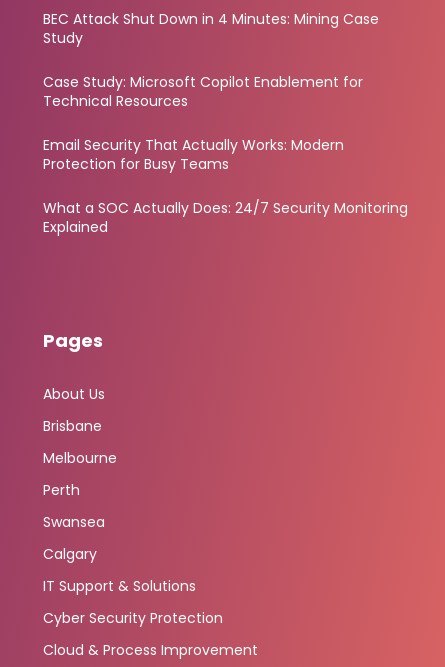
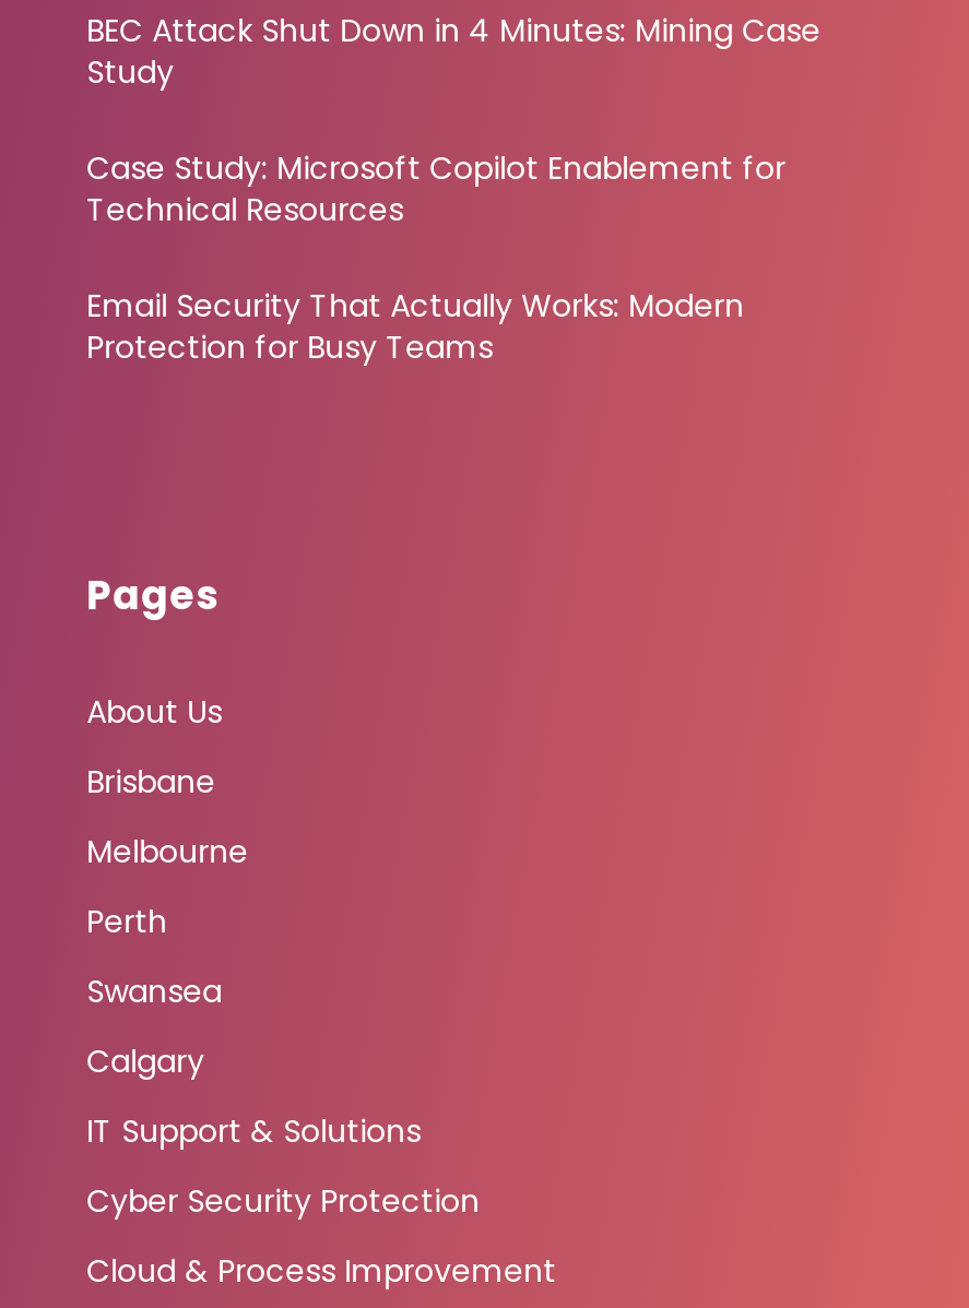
- What a SOC Actually Does: 24/7 Security Monitoring
- Explained
